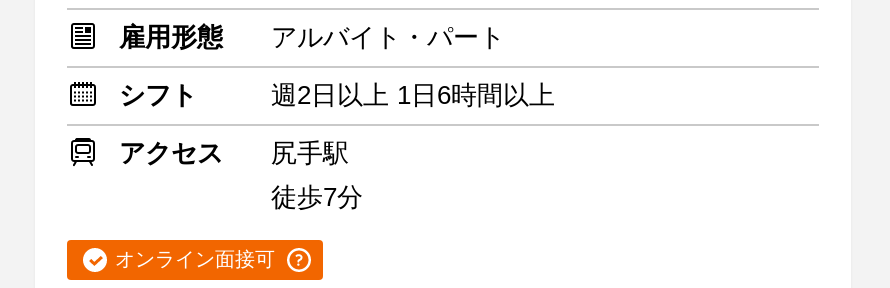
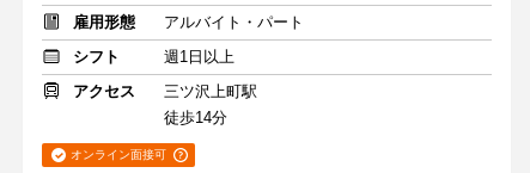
- 週2日以上 1日6時間以上
+ 週1日以上

- 尻手駅
+ 三ツ沢上町駅

- 徒歩7分
+ 徒歩14分
